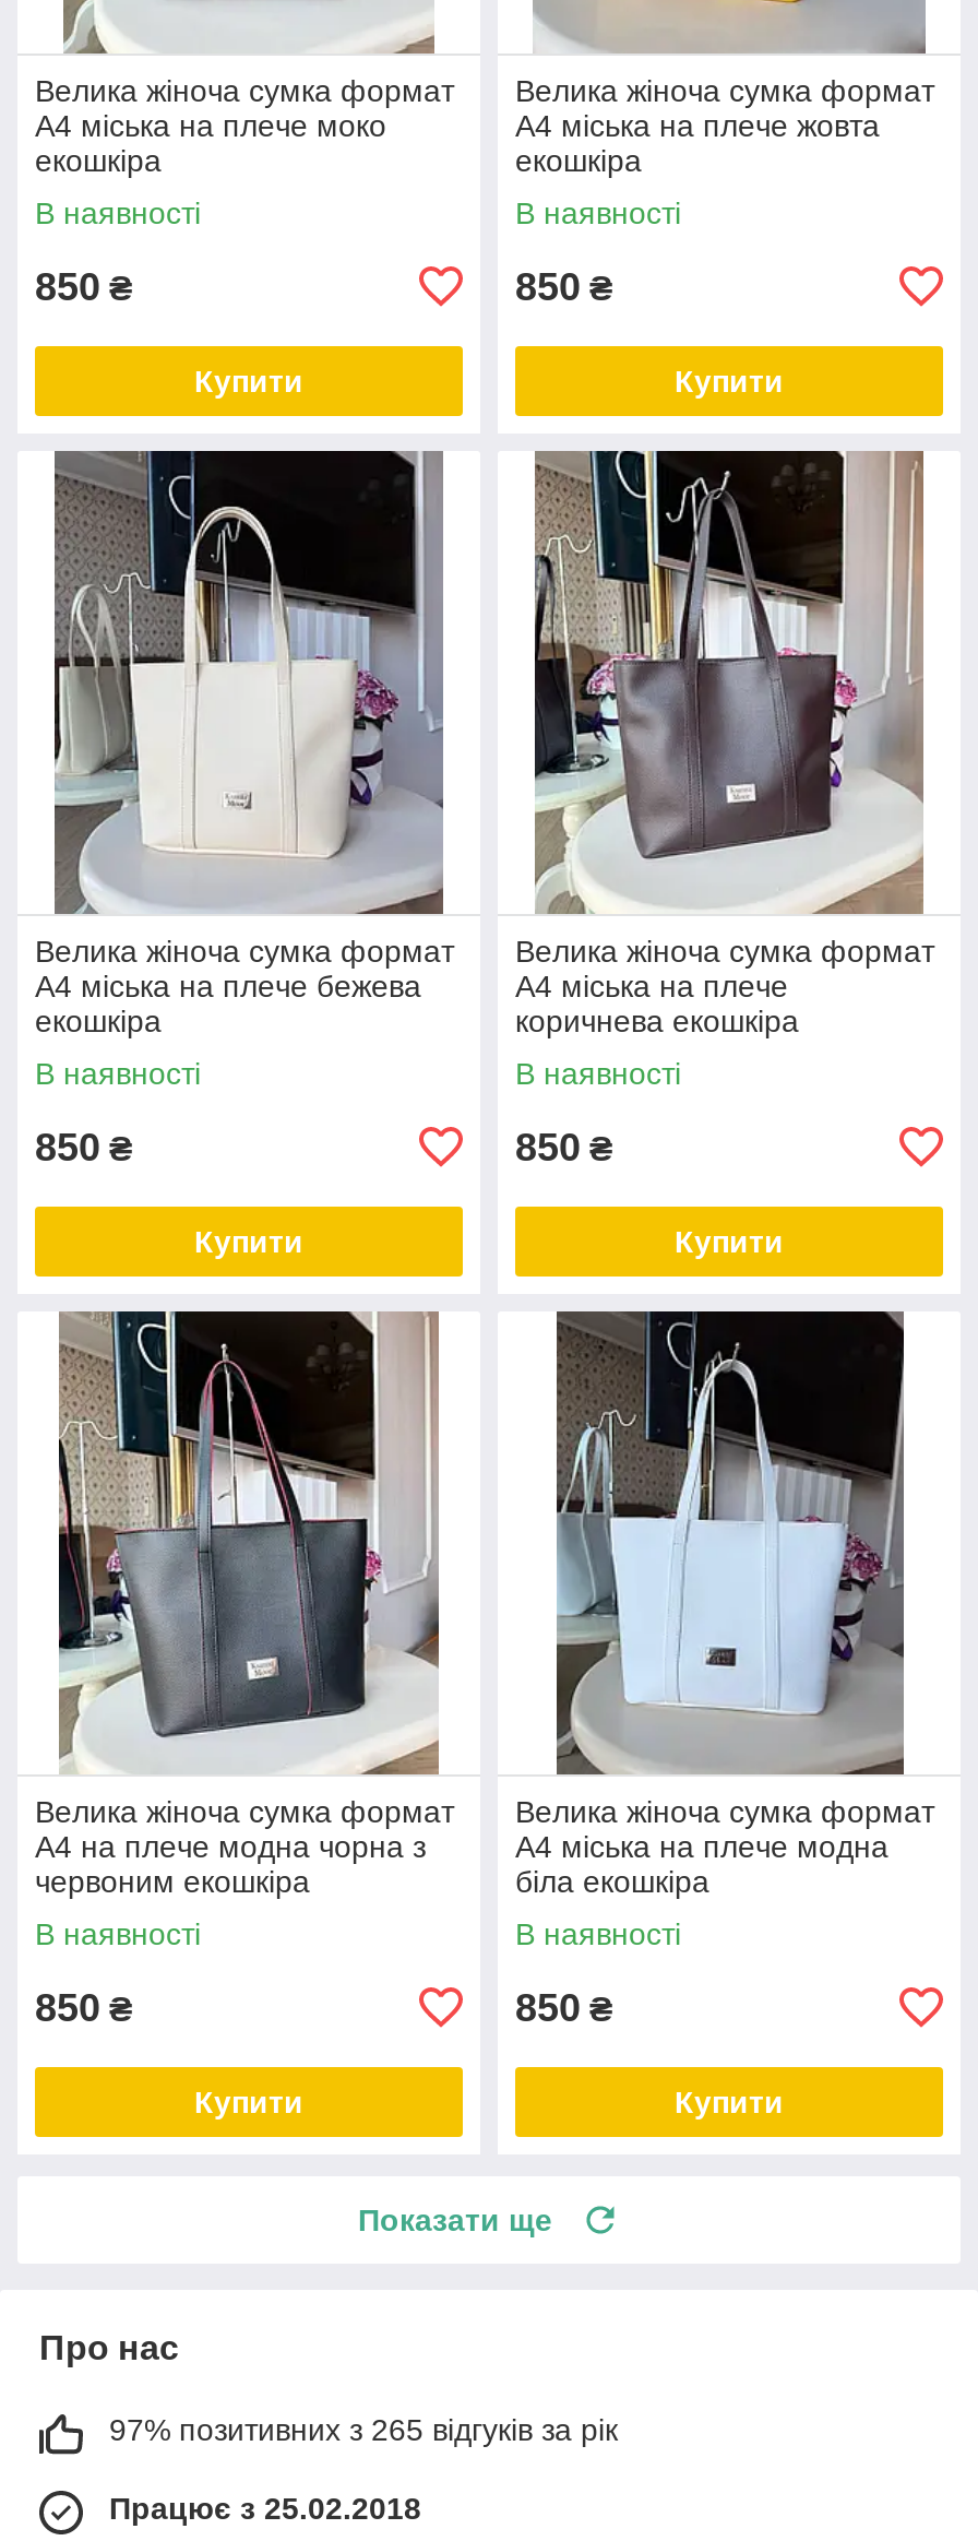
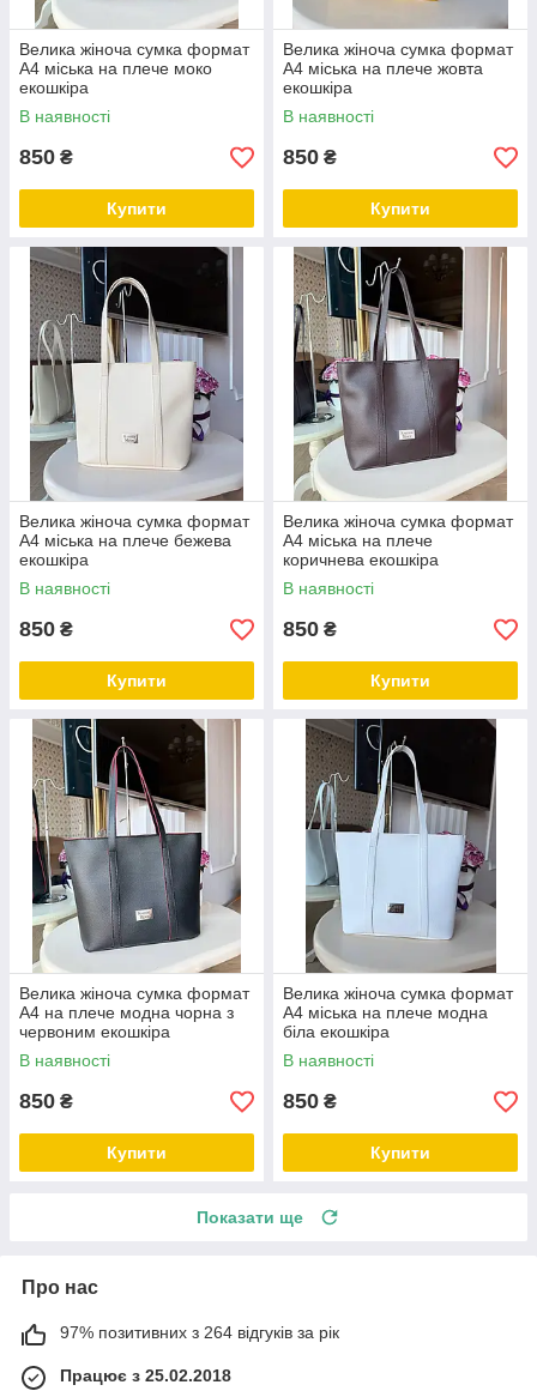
- 97% позитивних з 265 відгуків за рік
+ 97% позитивних з 264 відгуків за рік
